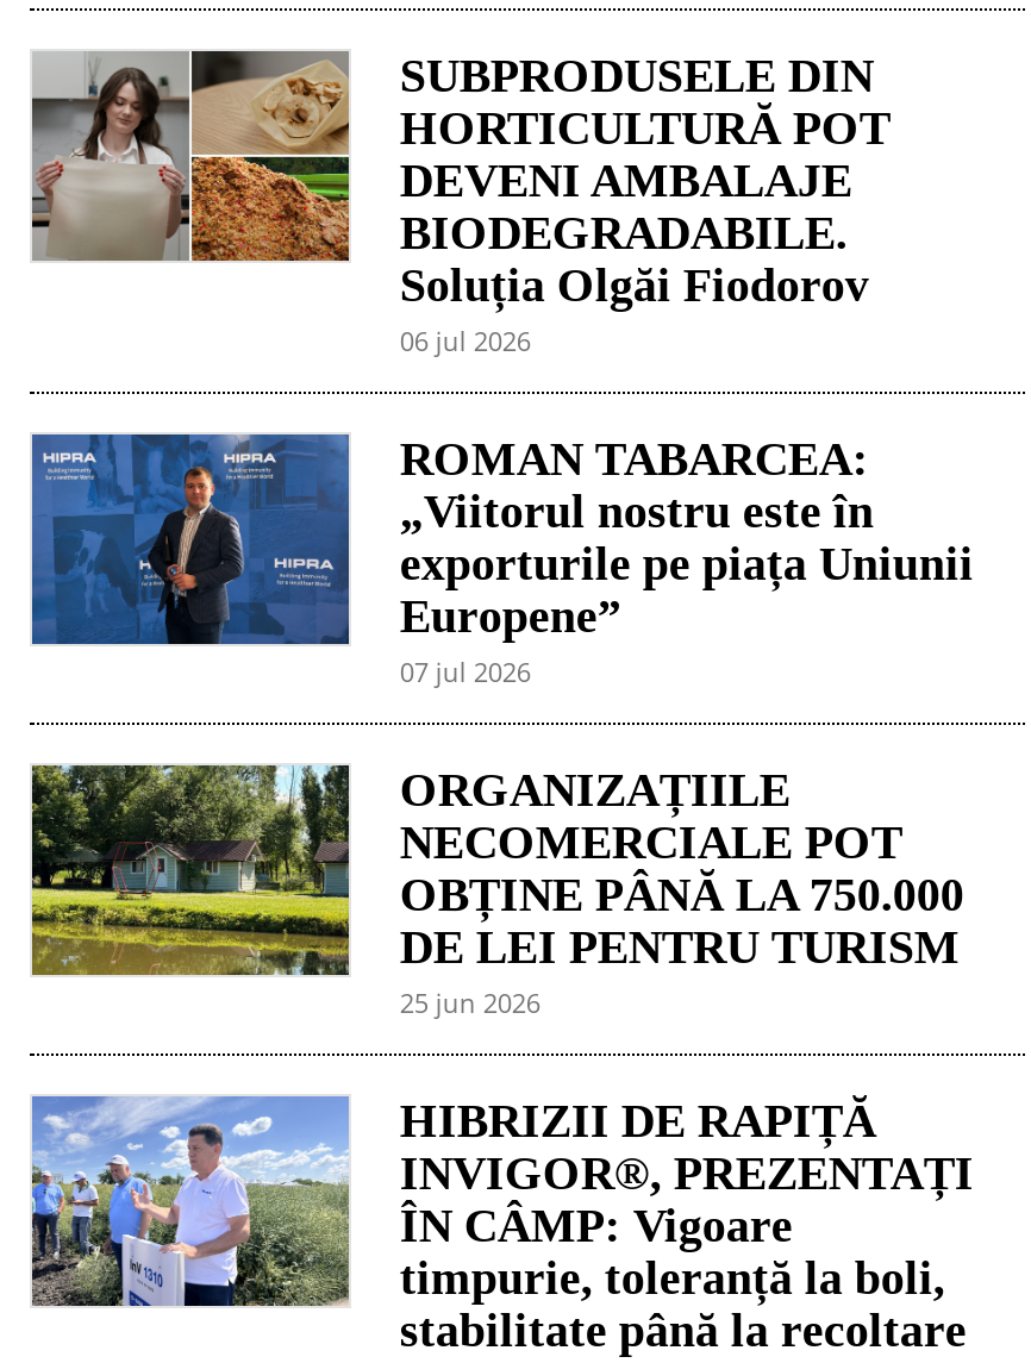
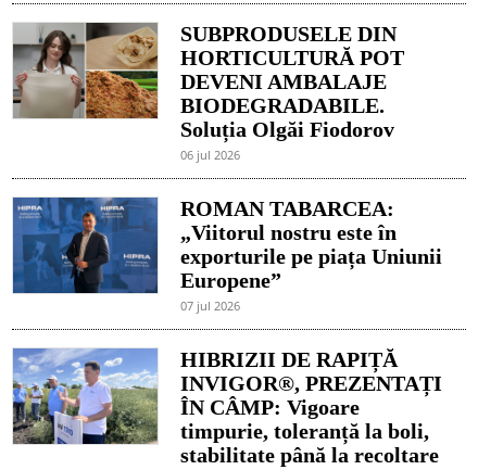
- [image]
- ORGANIZAȚIILE
- NECOMERCIALE POT
- OBȚINE PÂNĂ LA 750.000
- DE LEI PENTRU TURISM
- 25 jun 2026
